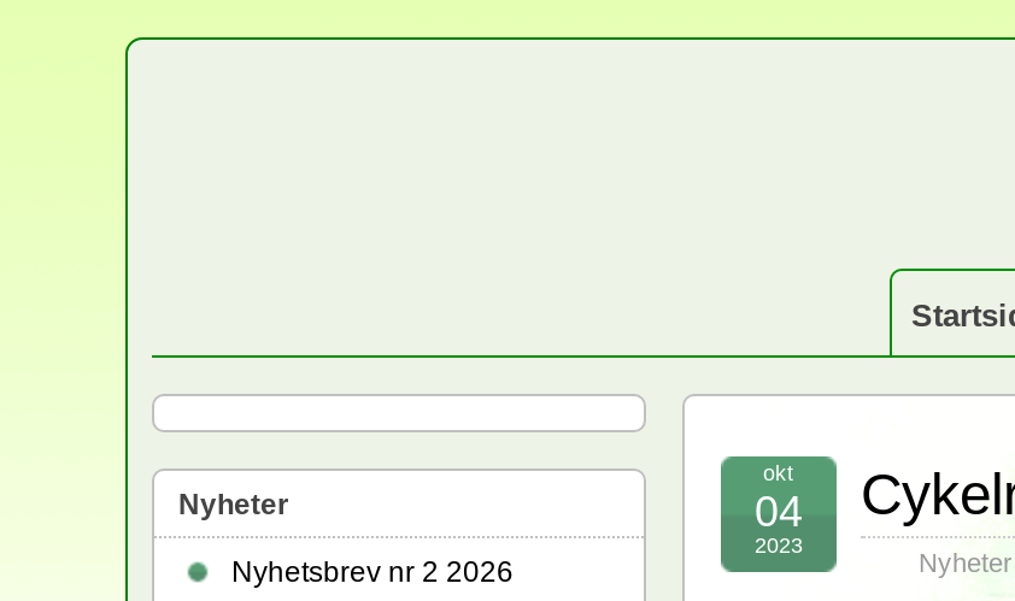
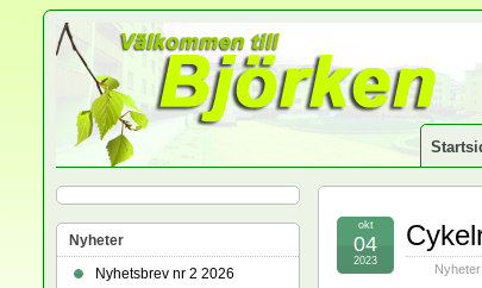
+ [image]
